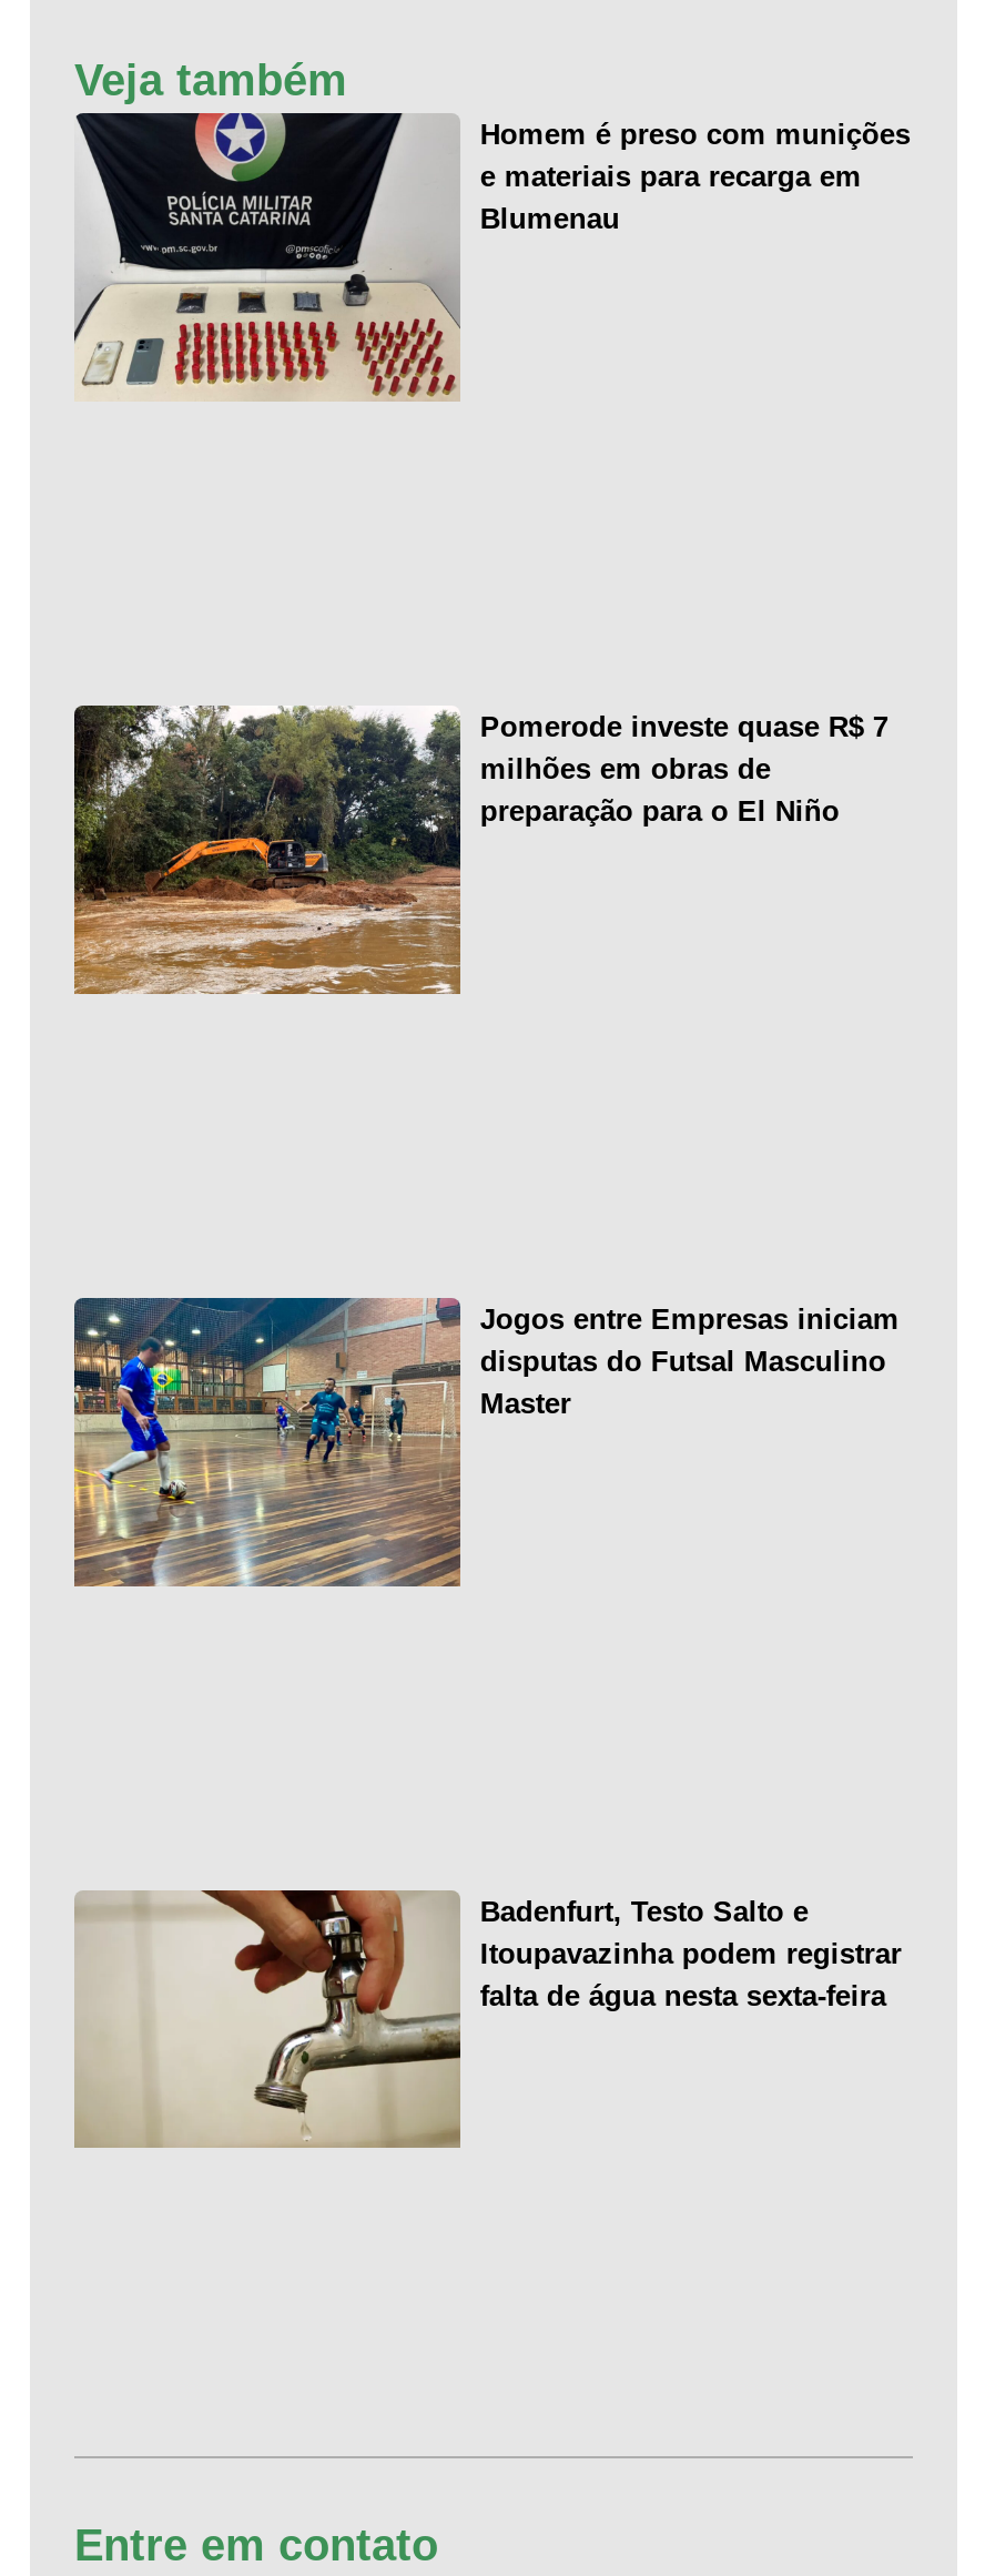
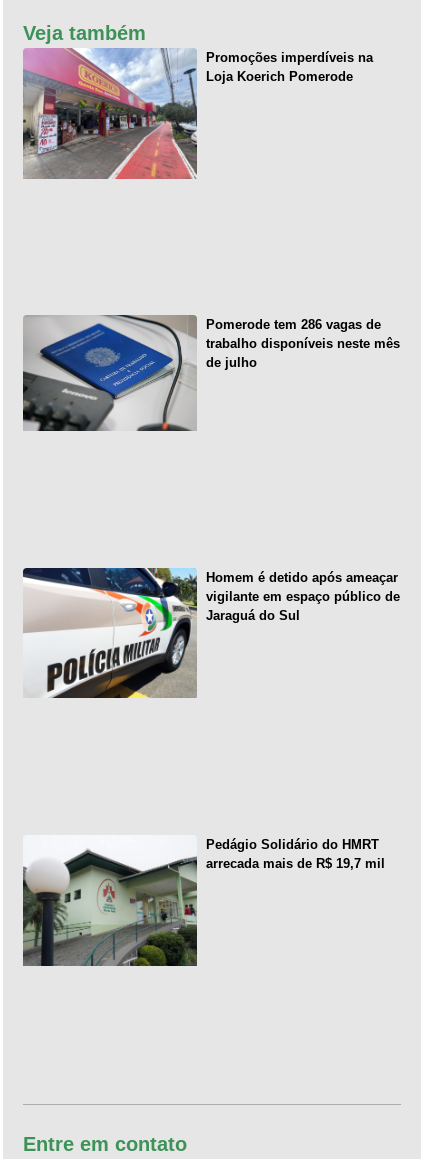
- [image]
- Homem é preso com munições
- e materiais para recarga em
- Blumenau
+ [image]
+ Promoções imperdíveis na
+ Loja Koerich Pomerode

- [image]
- Pomerode investe quase R$ 7
- milhões em obras de
- preparação para o El Niño
+ [image]
+ Pomerode tem 286 vagas de
+ trabalho disponíveis neste mês
+ de julho

- [image]
- Jogos entre Empresas iniciam
- disputas do Futsal Masculino
- Master
+ [image]
+ Homem é detido após ameaçar
+ vigilante em espaço público de
+ Jaraguá do Sul

- [image]
- Badenfurt, Testo Salto e
- Itoupavazinha podem registrar
- falta de água nesta sexta-feira
+ [image]
+ Pedágio Solidário do HMRT
+ arrecada mais de R$ 19,7 mil
